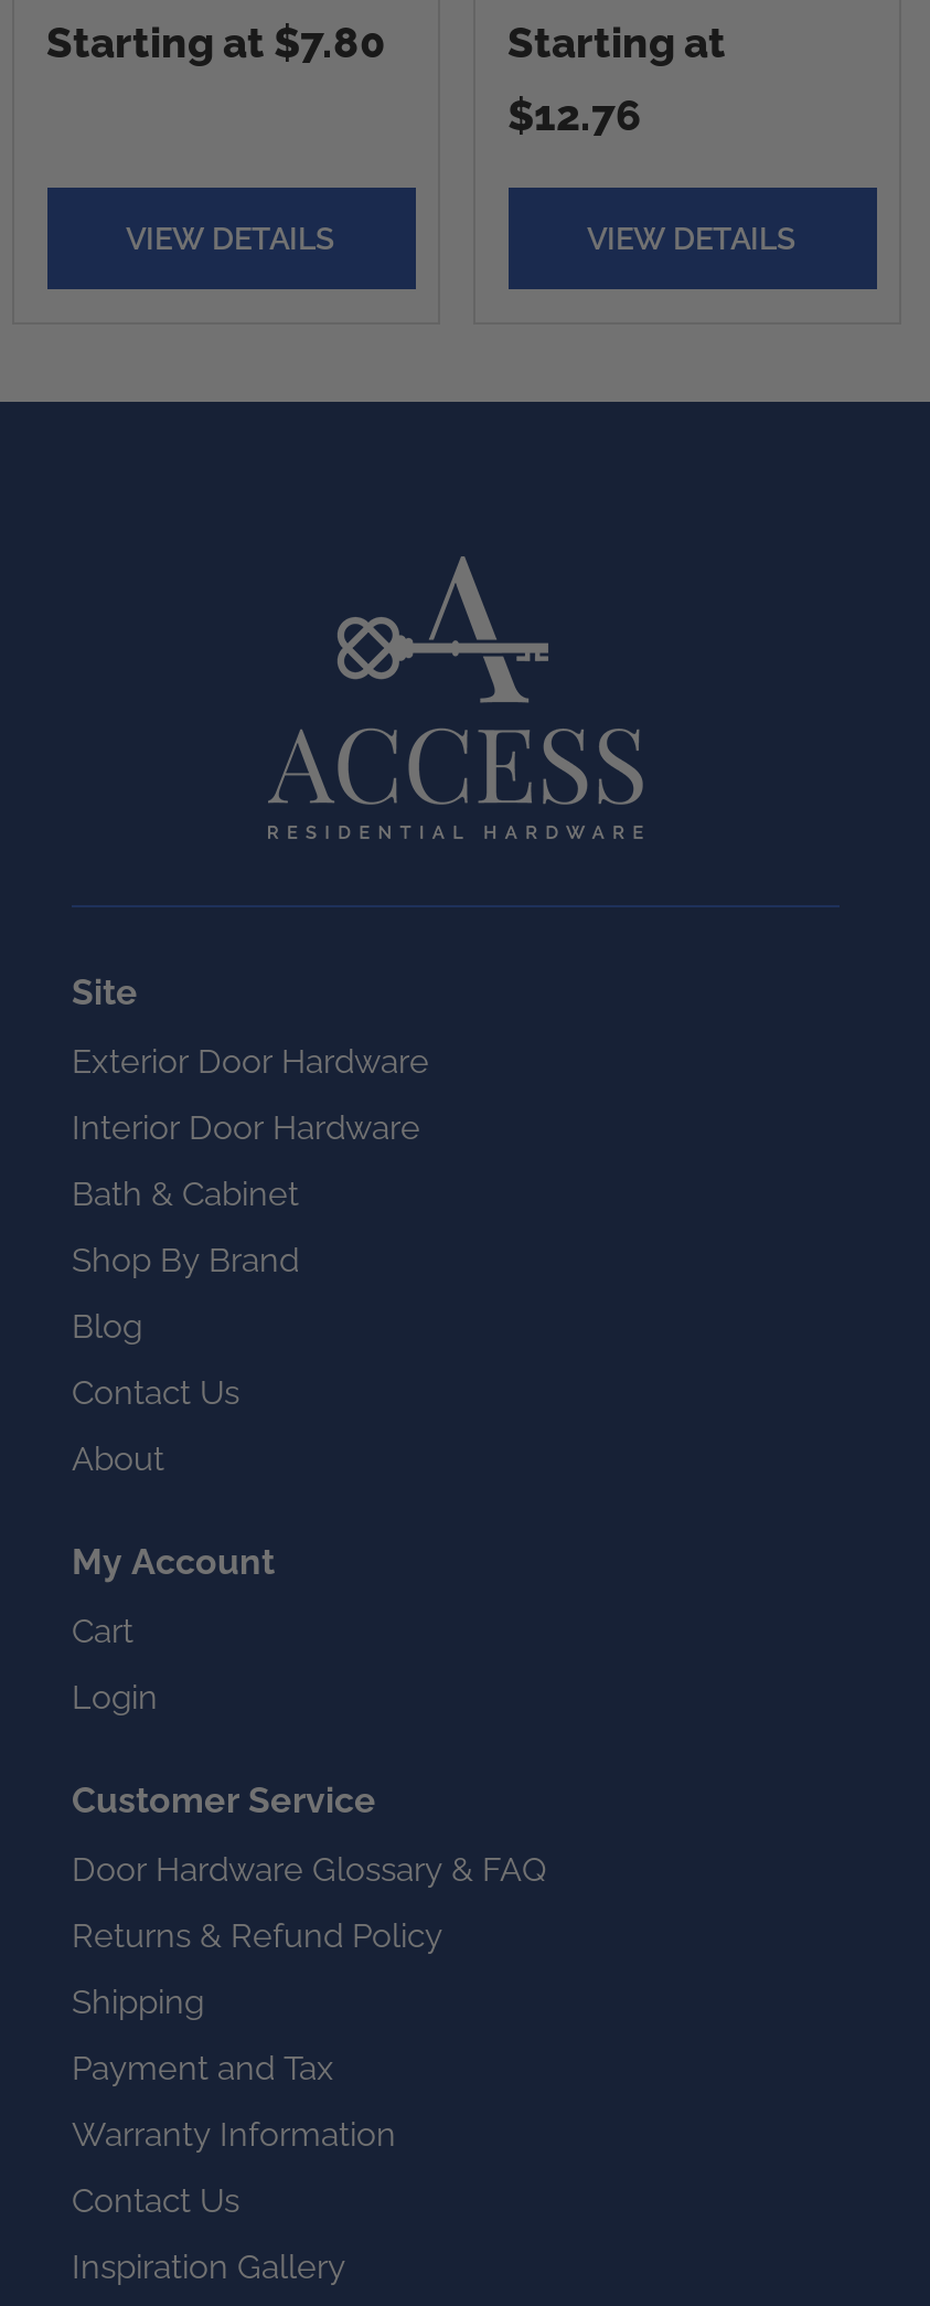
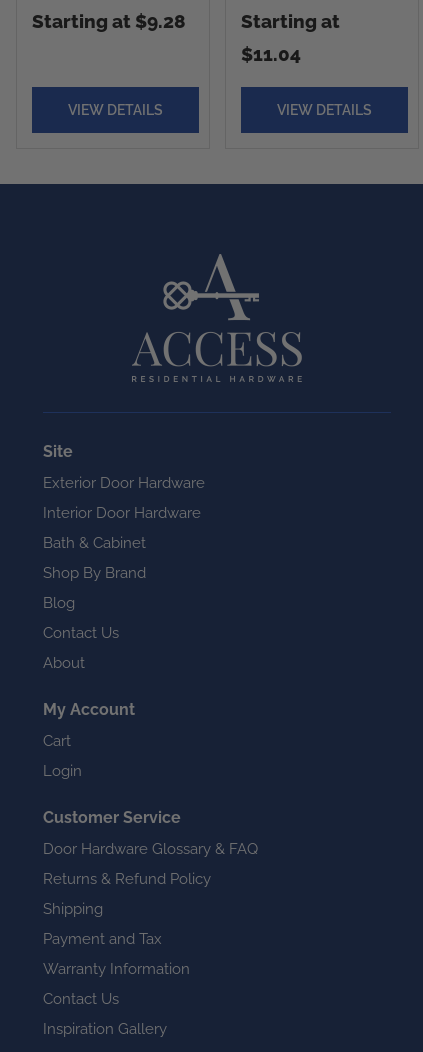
- Starting at $7.80
+ Starting at $9.28

- $12.76
+ $11.04
